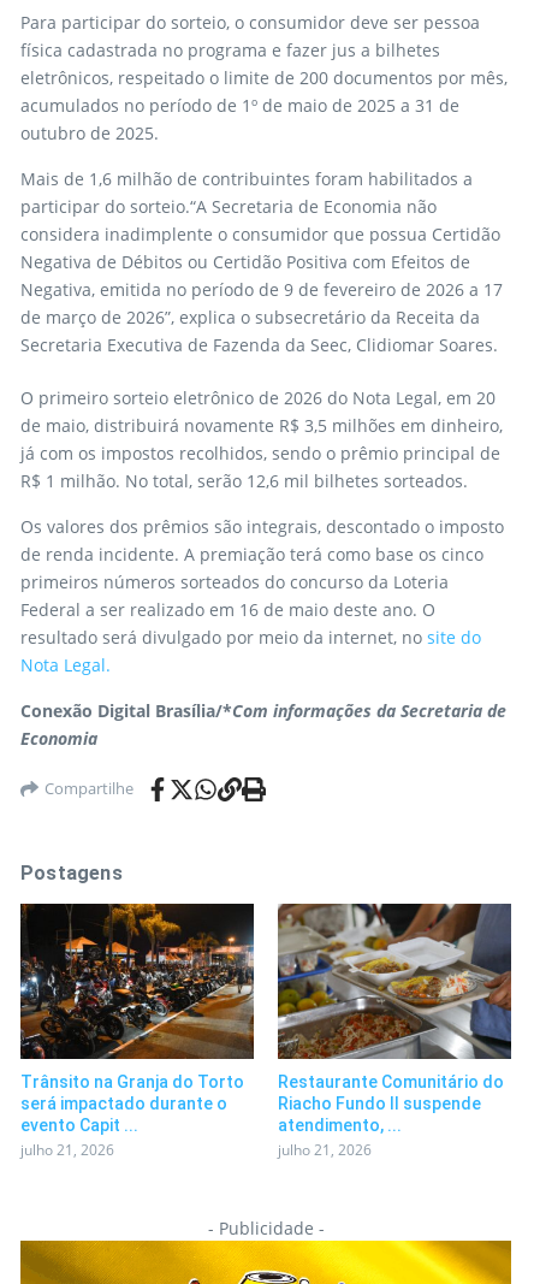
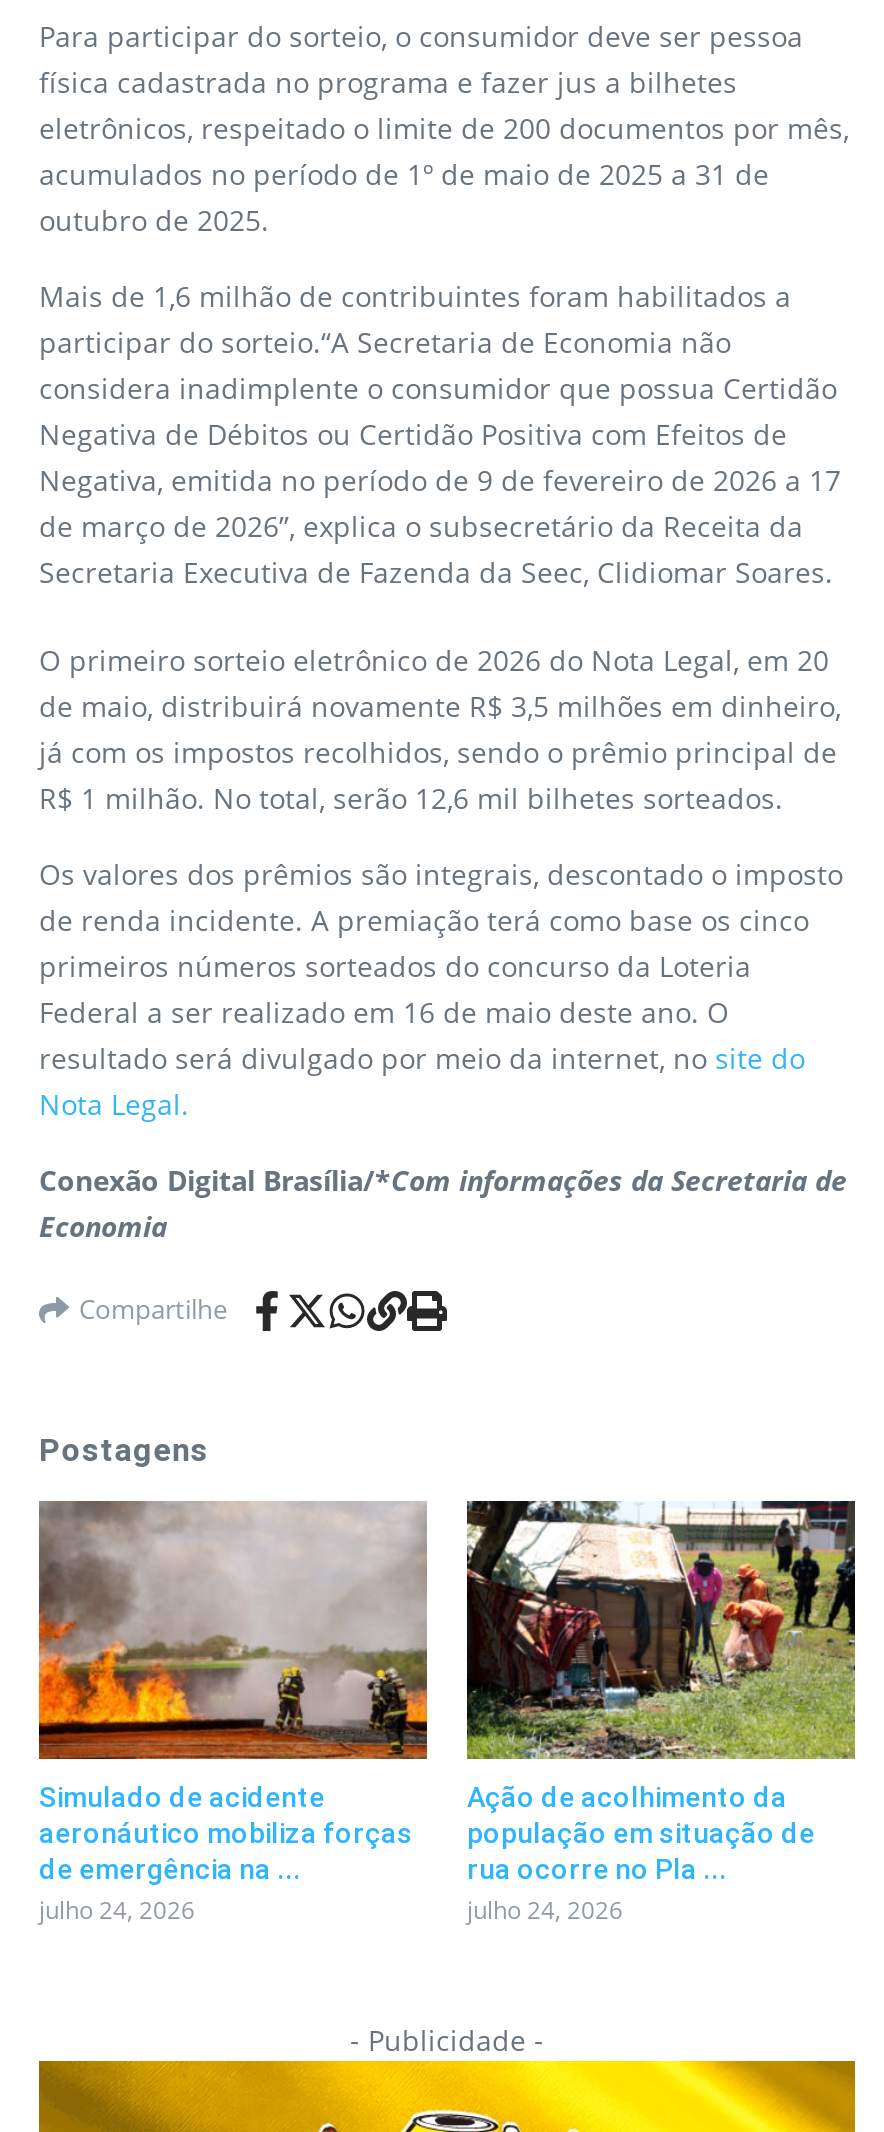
- [image]
- Trânsito na Granja do Torto
- será impactado durante o
- evento Capit ...
- julho 21, 2026
+ [image]
+ Simulado de acidente
+ aeronáutico mobiliza forças
+ de emergência na ...
+ julho 24, 2026

- [image]
- Restaurante Comunitário do
- Riacho Fundo II suspende
- atendimento, ...
- julho 21, 2026
+ [image]
+ Ação de acolhimento da
+ população em situação de
+ rua ocorre no Pla ...
+ julho 24, 2026
